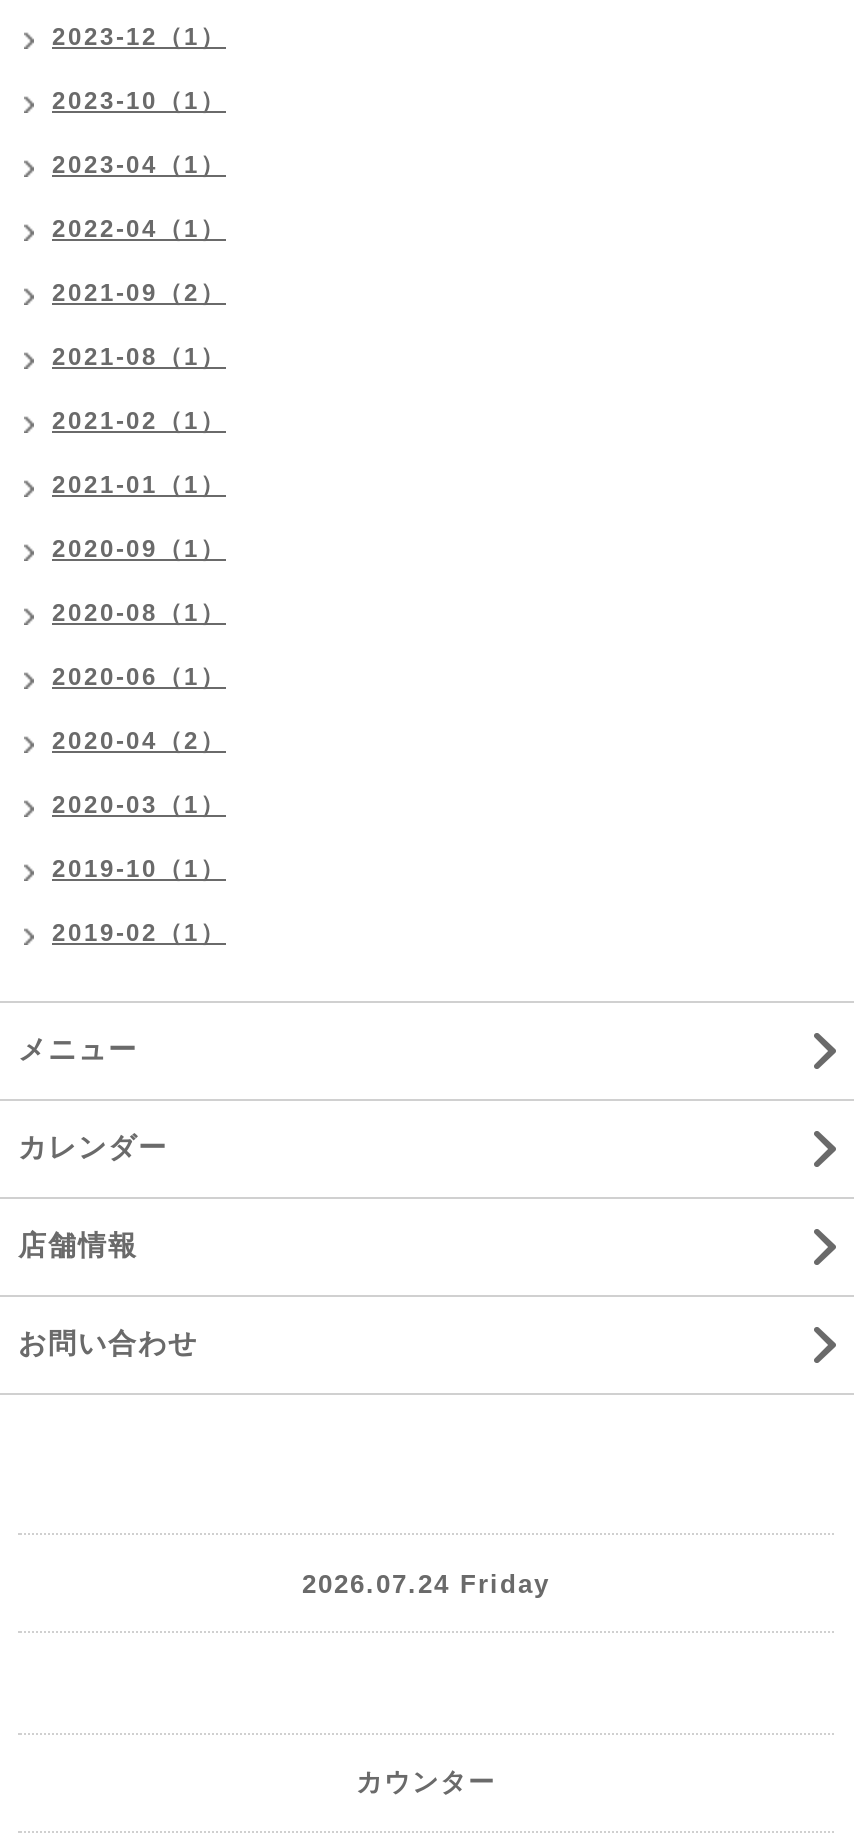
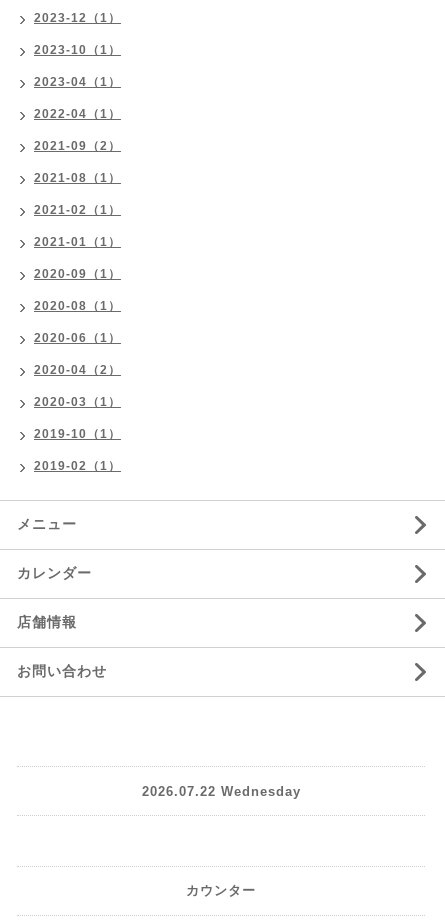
- 2026.07.24 Friday
+ 2026.07.22 Wednesday
